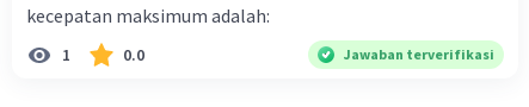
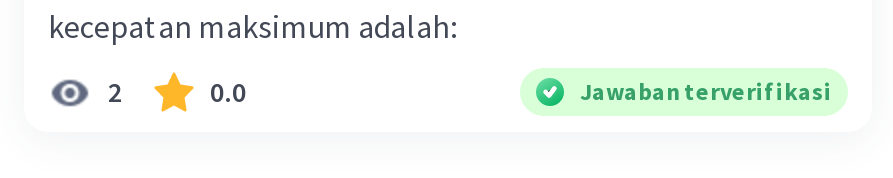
- 1
+ 2
